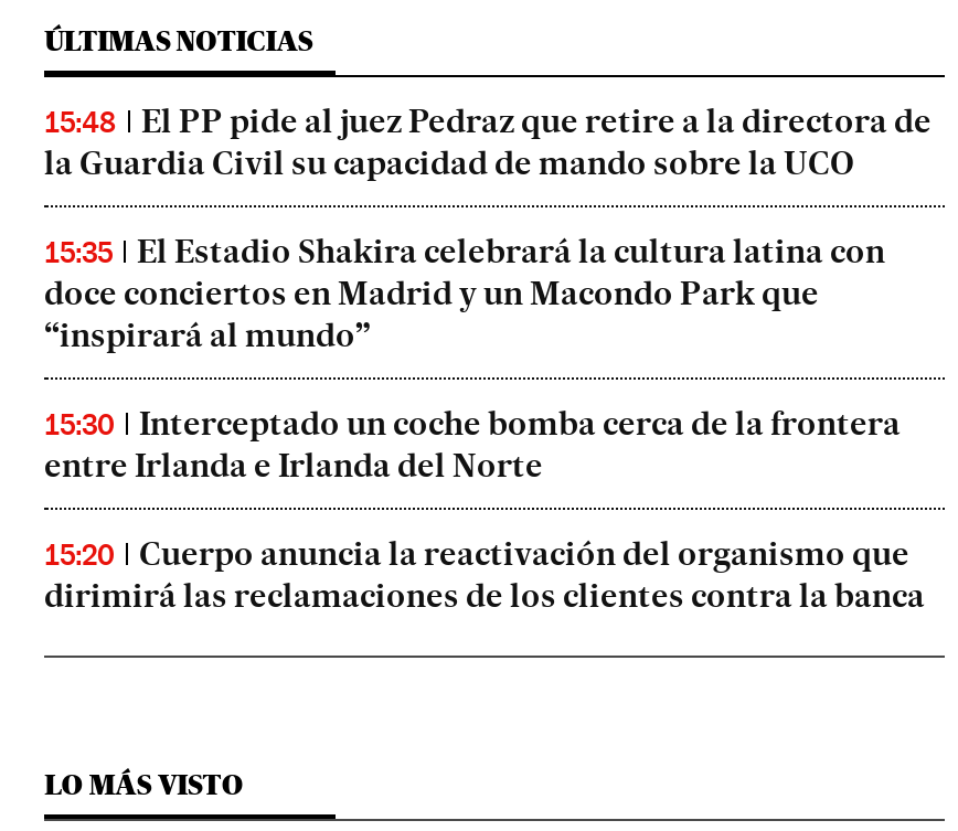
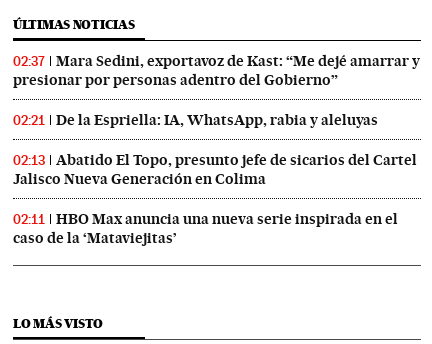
- 15:48
- El PP pide al juez Pedraz que retire a la directora de
- la Guardia Civil su capacidad de mando sobre la UCO
+ 02:37
+ Mara Sedini, exportavoz de Kast: “Me dejé amarrar y
+ presionar por personas adentro del Gobierno”

- 15:35
- El Estadio Shakira celebrará la cultura latina con
- doce conciertos en Madrid y un Macondo Park que
- “inspirará al mundo”
+ 02:21
+ De la Espriella: IA, WhatsApp, rabia y aleluyas

- 15:30
- Interceptado un coche bomba cerca de la frontera
- entre Irlanda e Irlanda del Norte
+ 02:13
+ Abatido El Topo, presunto jefe de sicarios del Cartel
+ Jalisco Nueva Generación en Colima

- 15:20
- Cuerpo anuncia la reactivación del organismo que
- dirimirá las reclamaciones de los clientes contra la banca
+ 02:11
+ HBO Max anuncia una nueva serie inspirada en el
+ caso de la ‘Mataviejitas’
